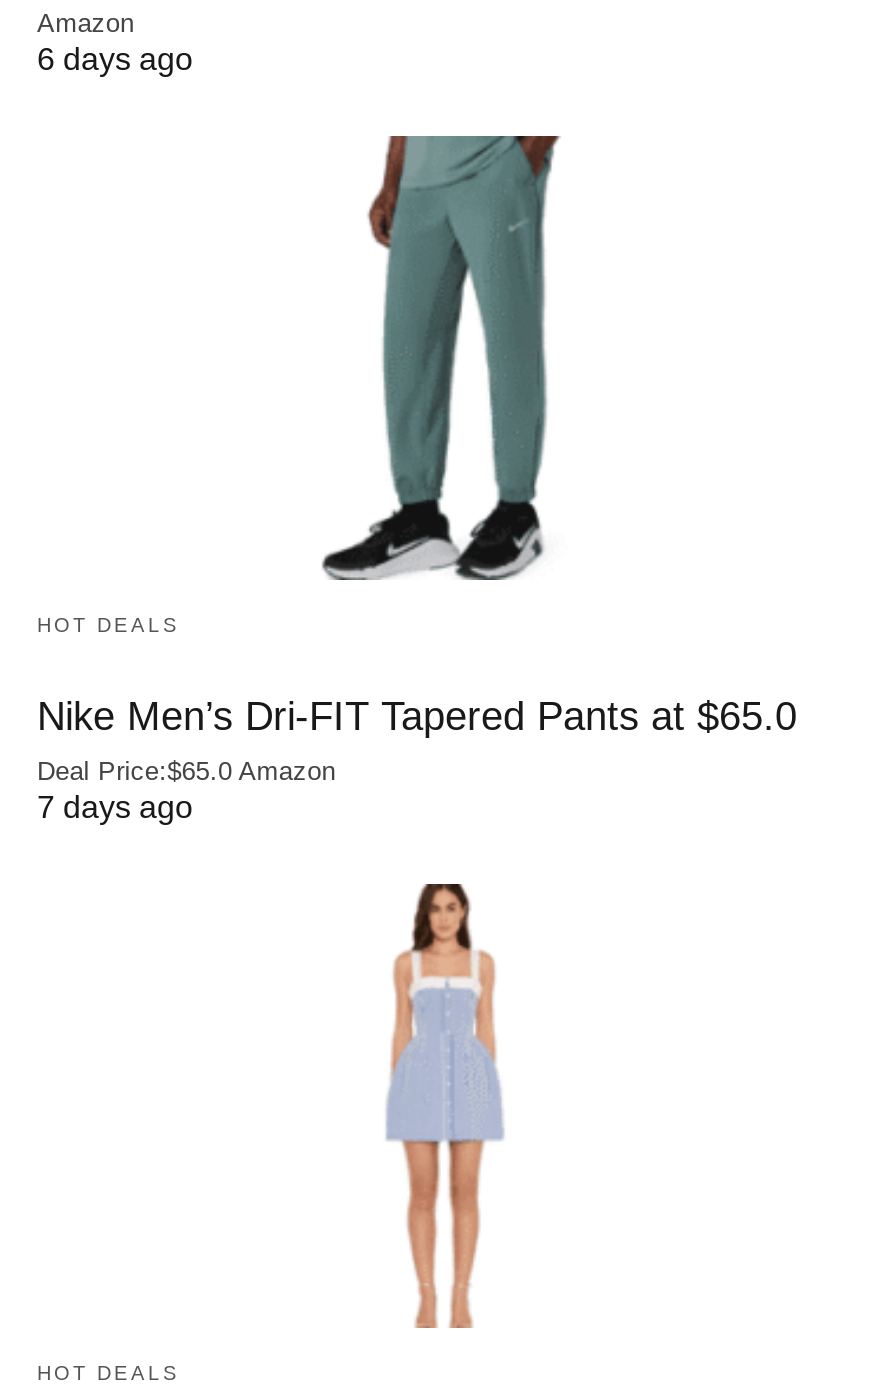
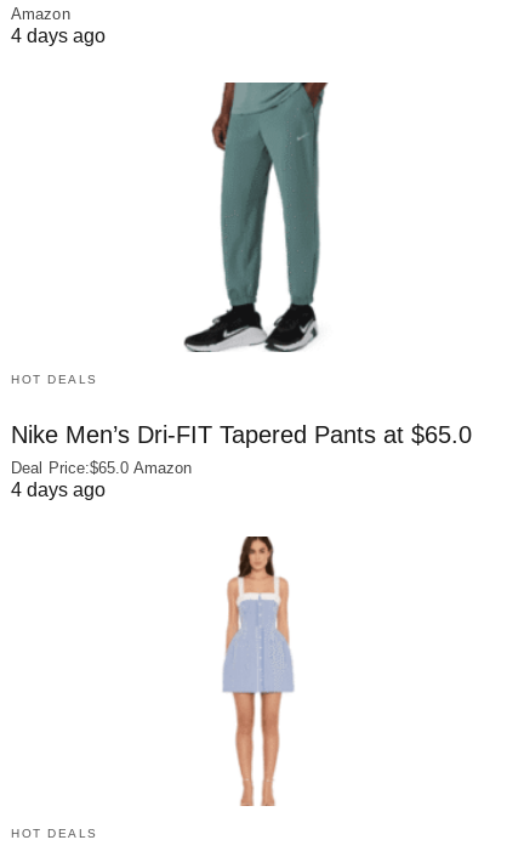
- 6 days ago
+ 4 days ago

- 7 days ago
+ 4 days ago
